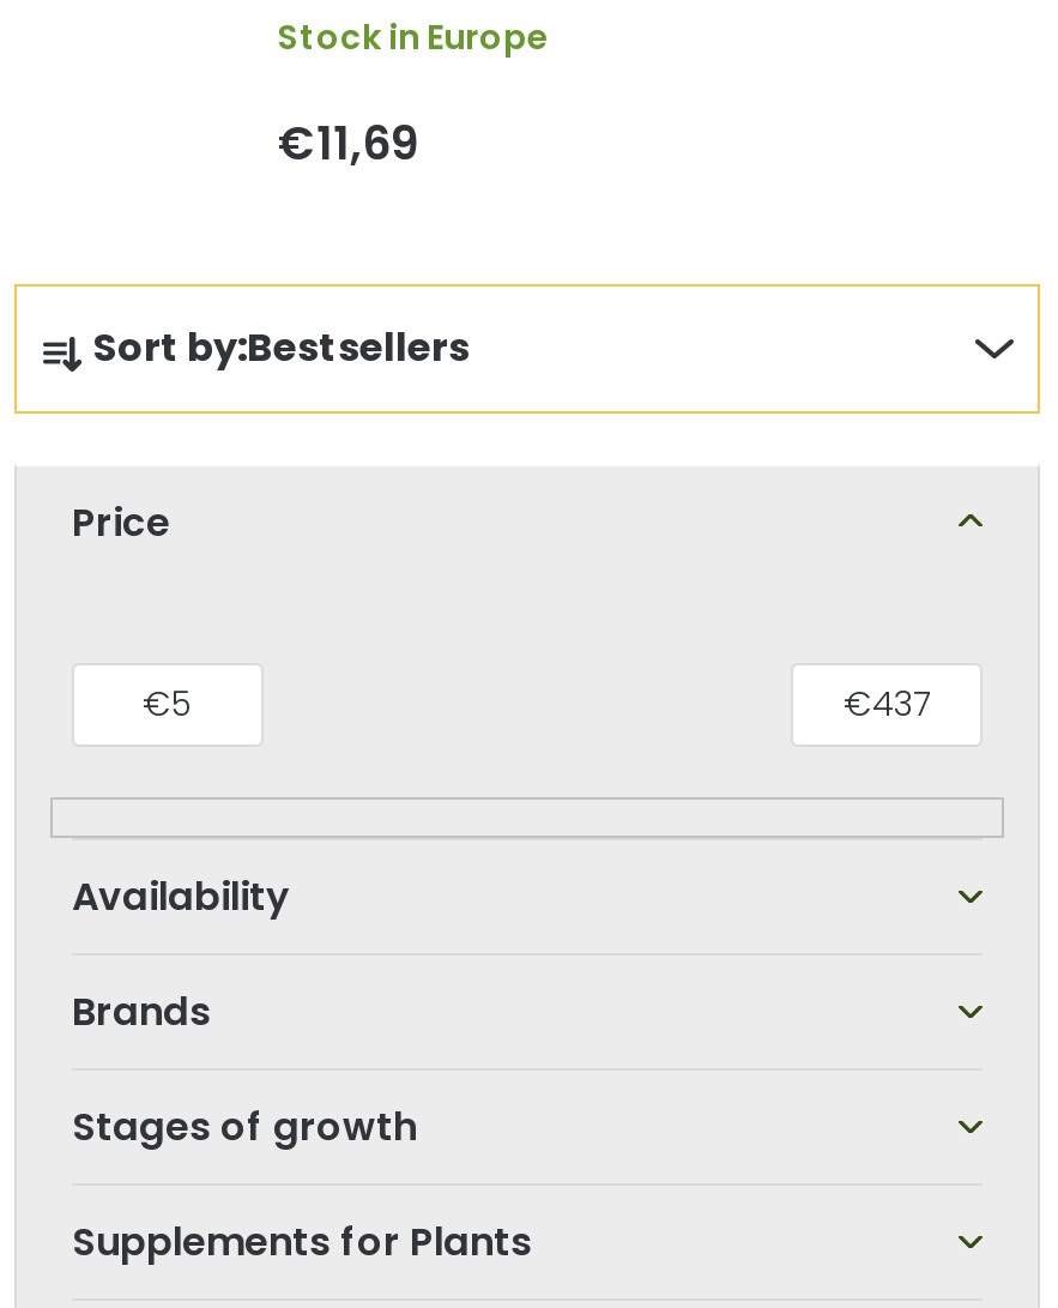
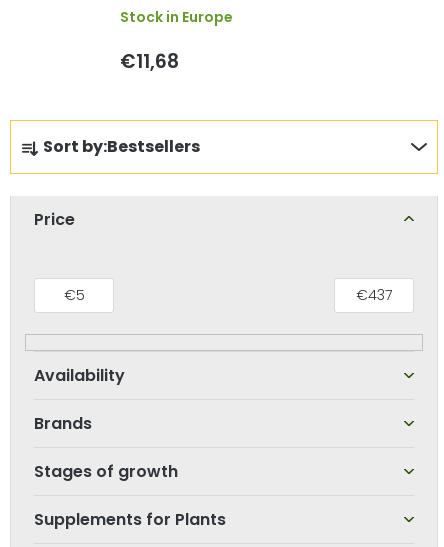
- €11,69
+ €11,68
